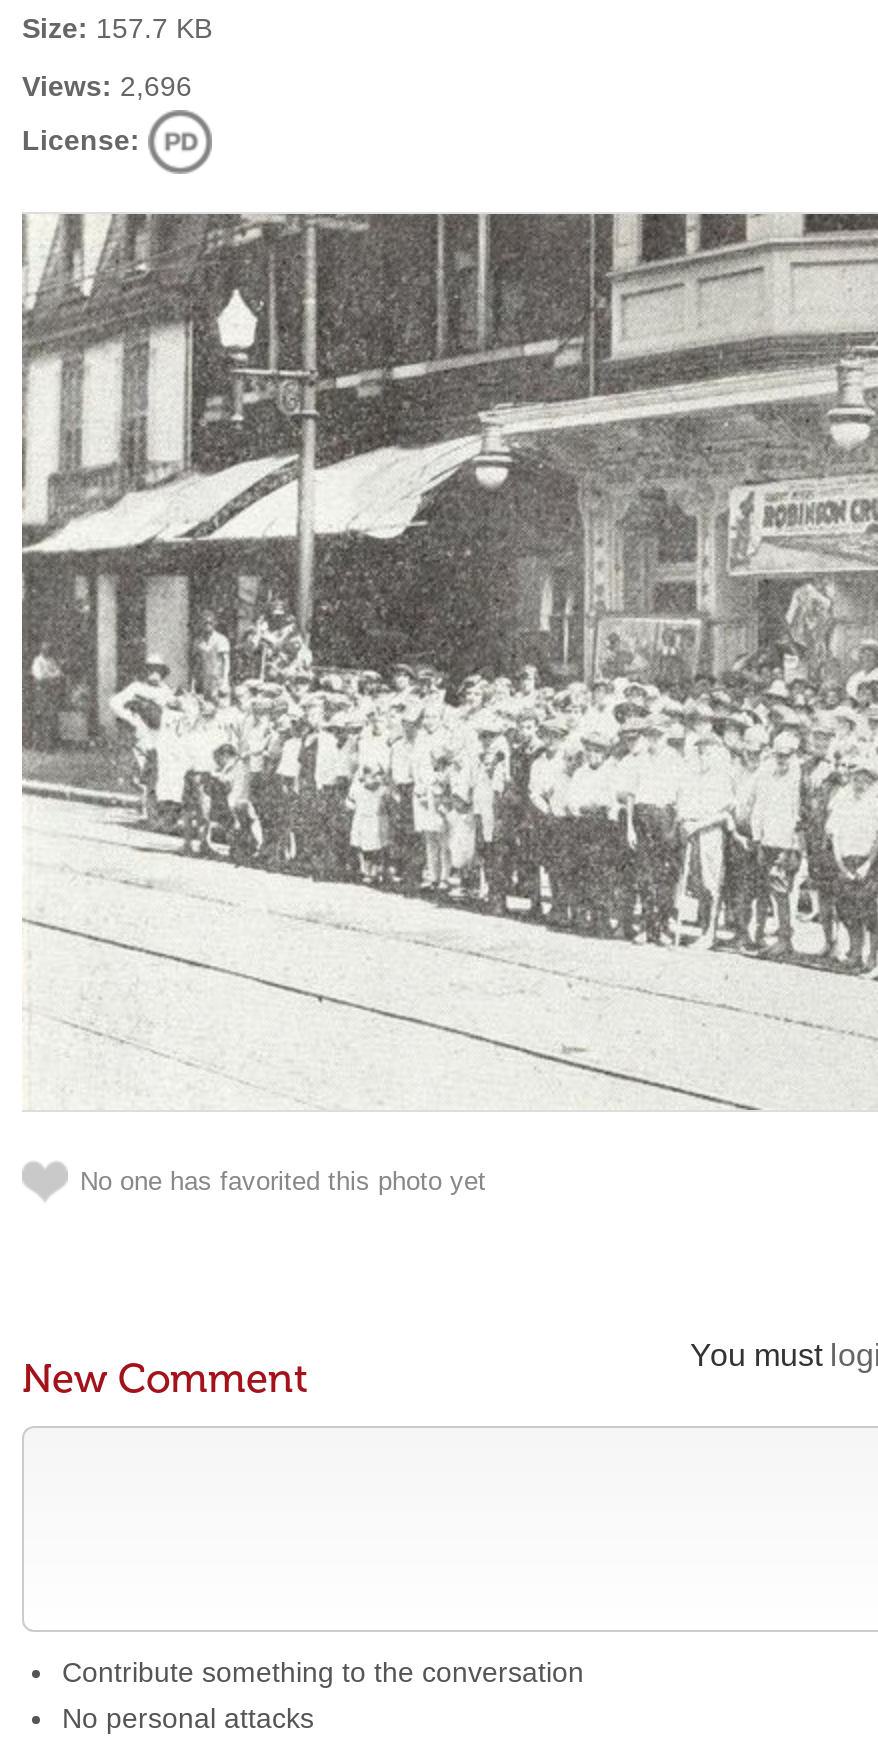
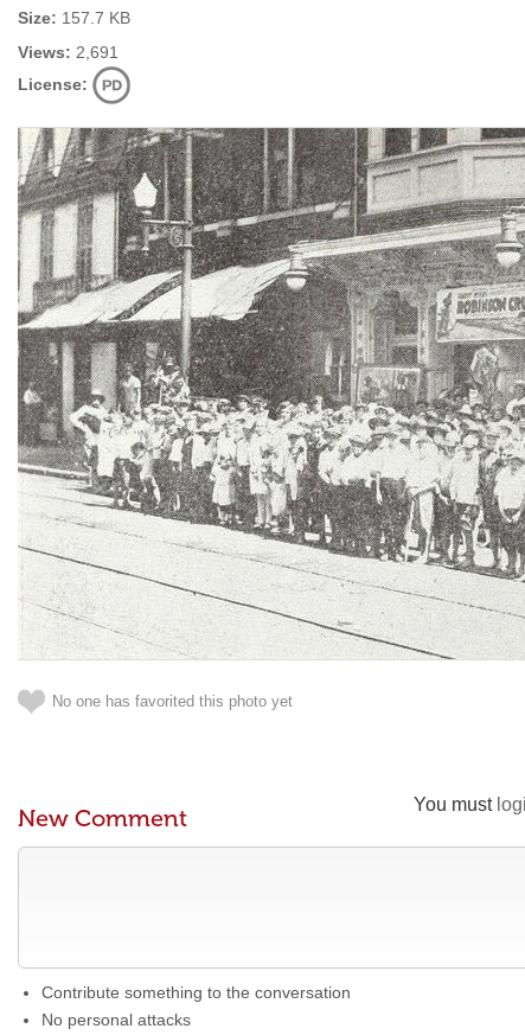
- Views: 2,696
+ Views: 2,691
